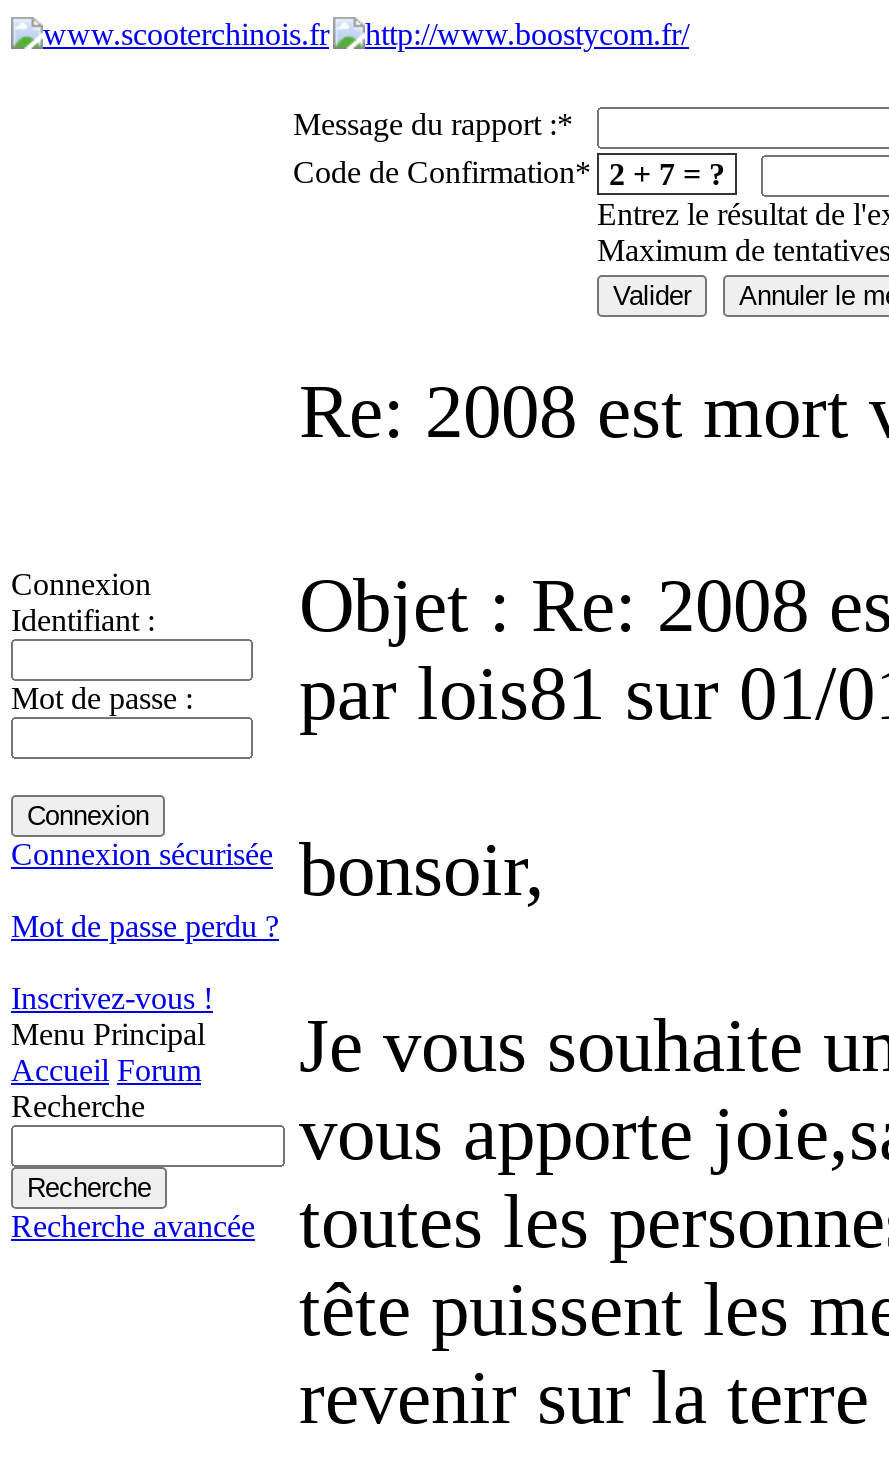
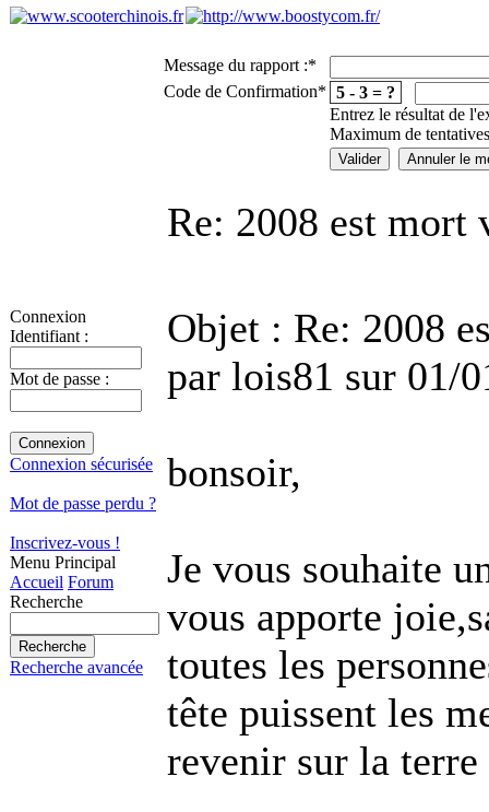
- Code de Confirmation* 2 + 7 = ?
+ Code de Confirmation* 5 - 3 = ?
